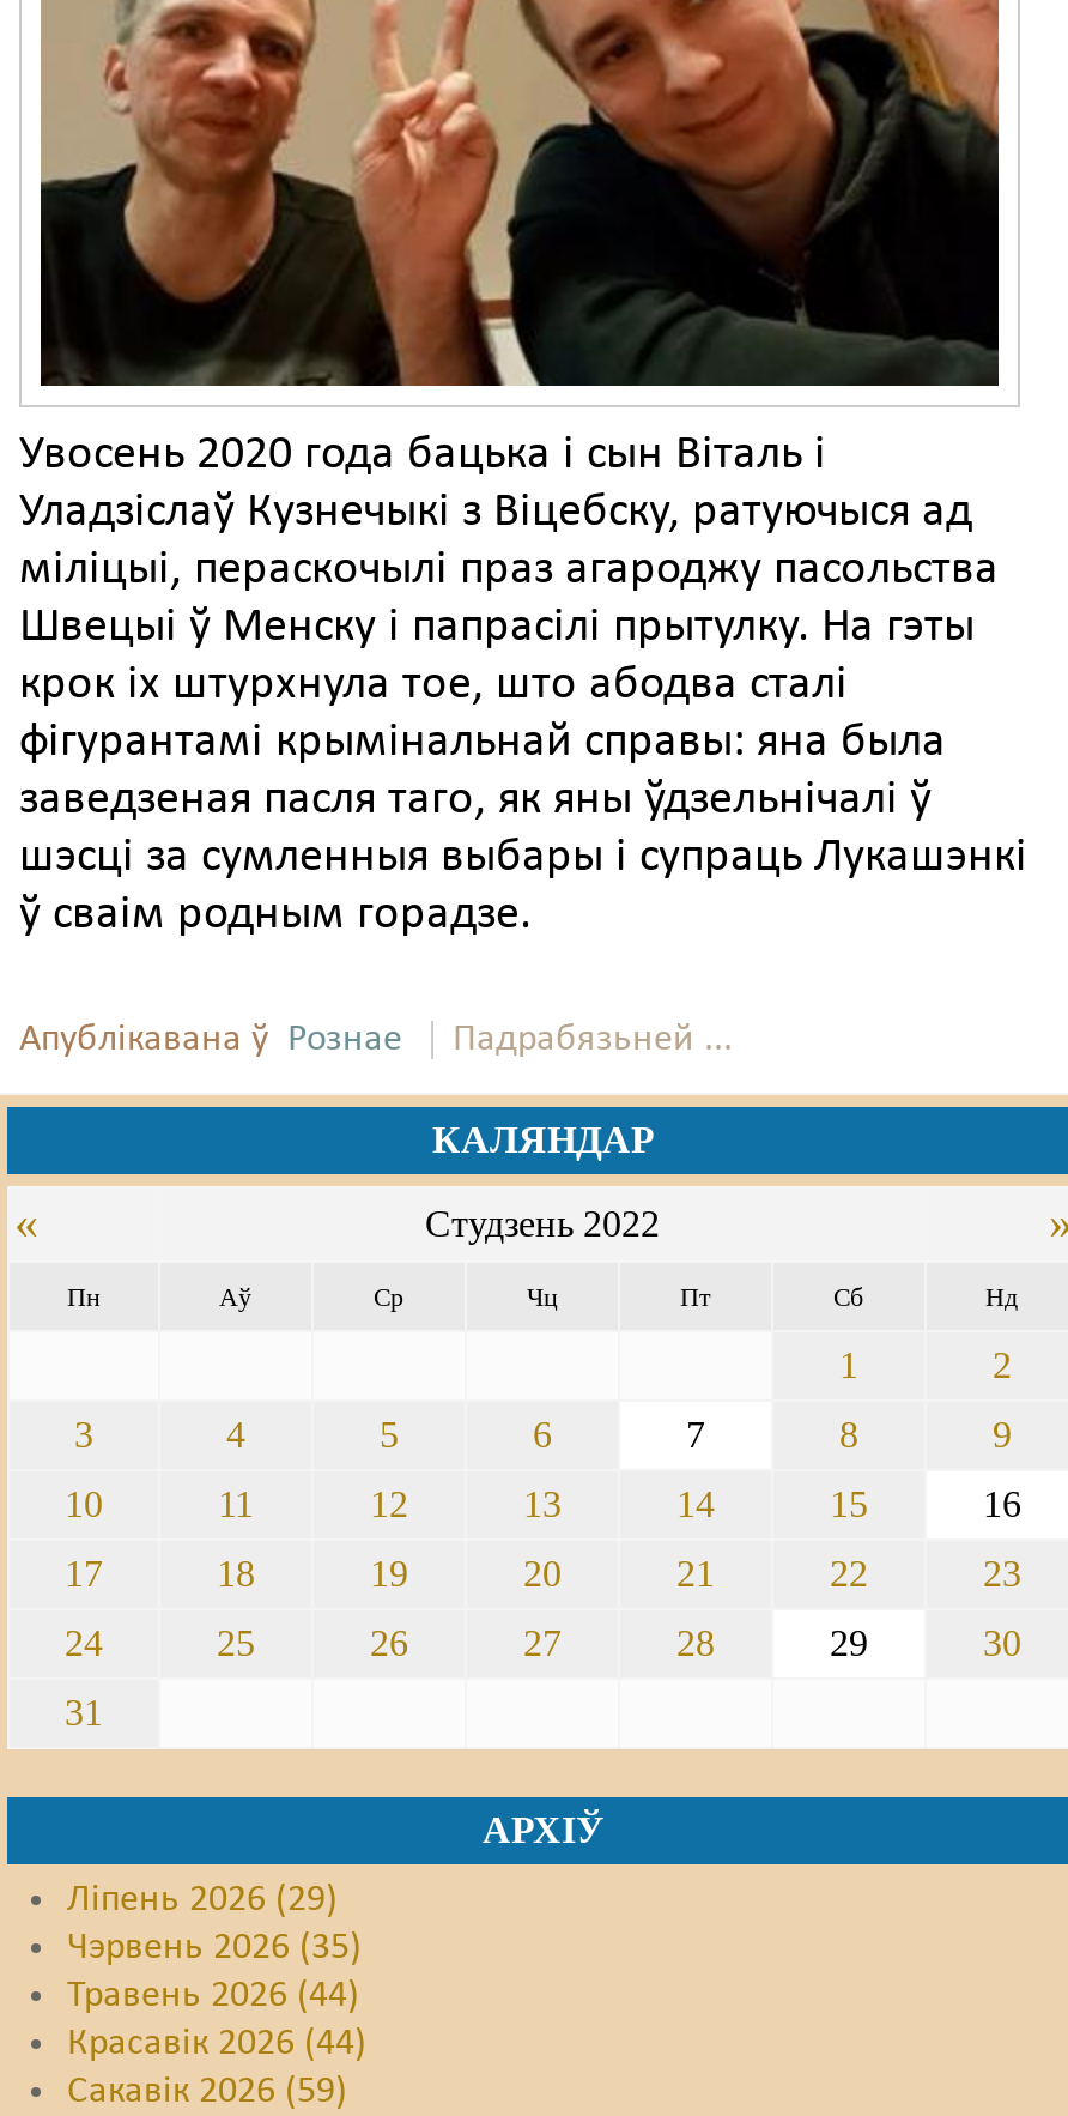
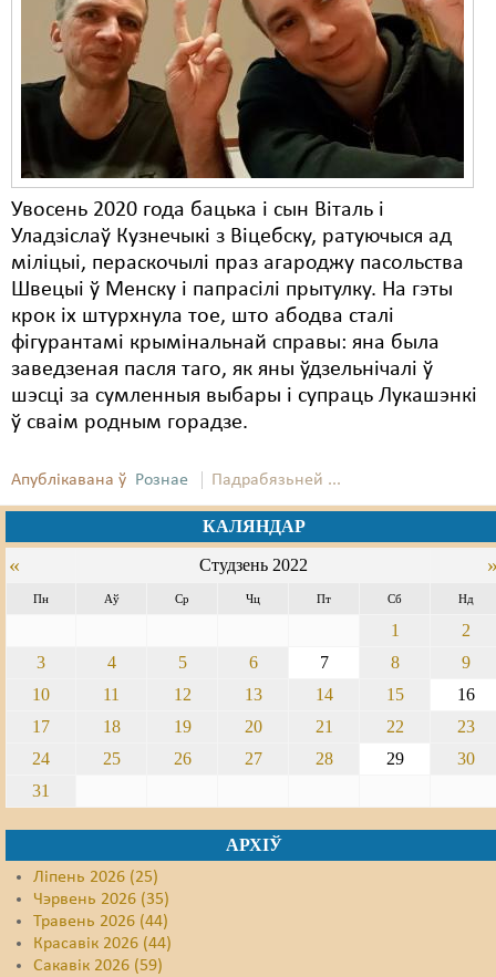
- Ліпень 2026 (29)
+ Ліпень 2026 (25)
